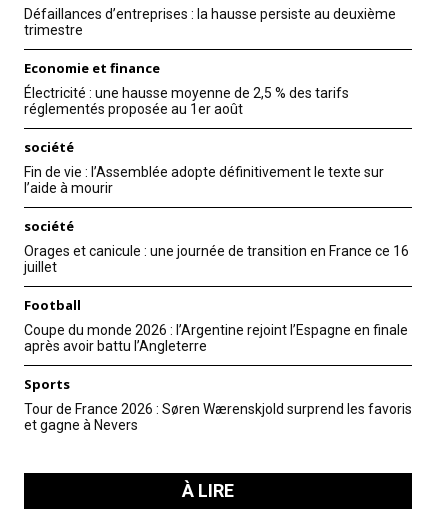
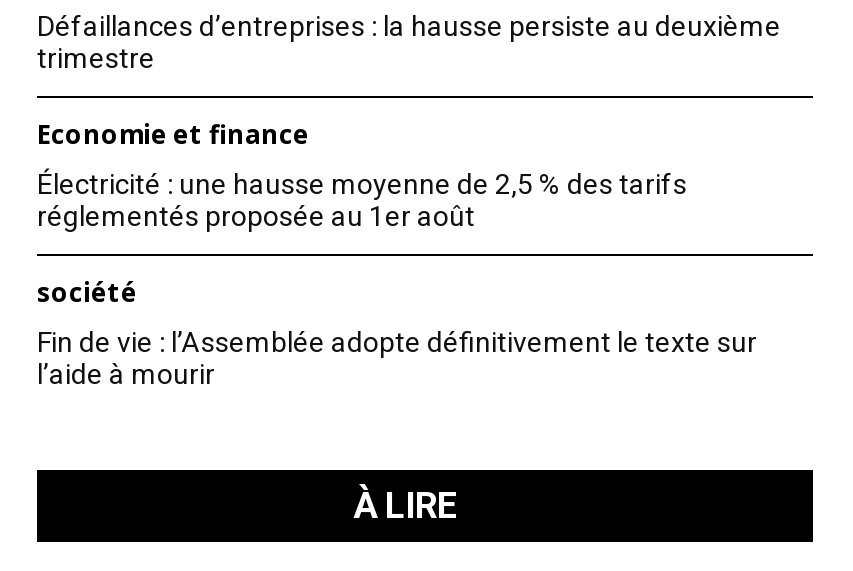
- société
- Orages et canicule : une journée de transition en France ce 16
- juillet
- Football
- Coupe du monde 2026 : l’Argentine rejoint l’Espagne en finale
- après avoir battu l’Angleterre
- Sports
- Tour de France 2026 : Søren Wærenskjold surprend les favoris
- et gagne à Nevers
